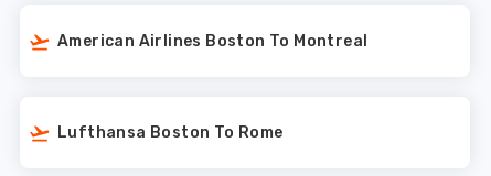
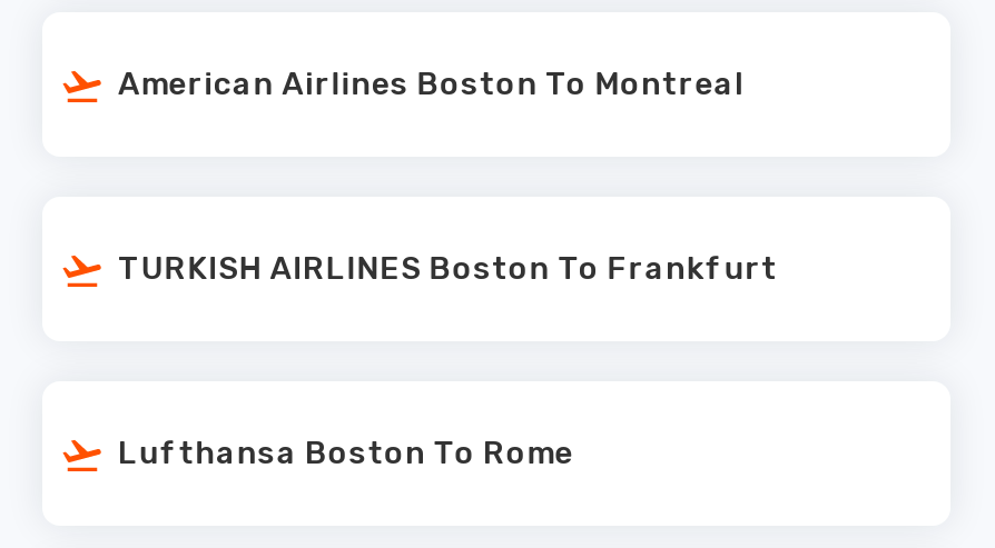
+ TURKISH AIRLINES Boston To Frankfurt
